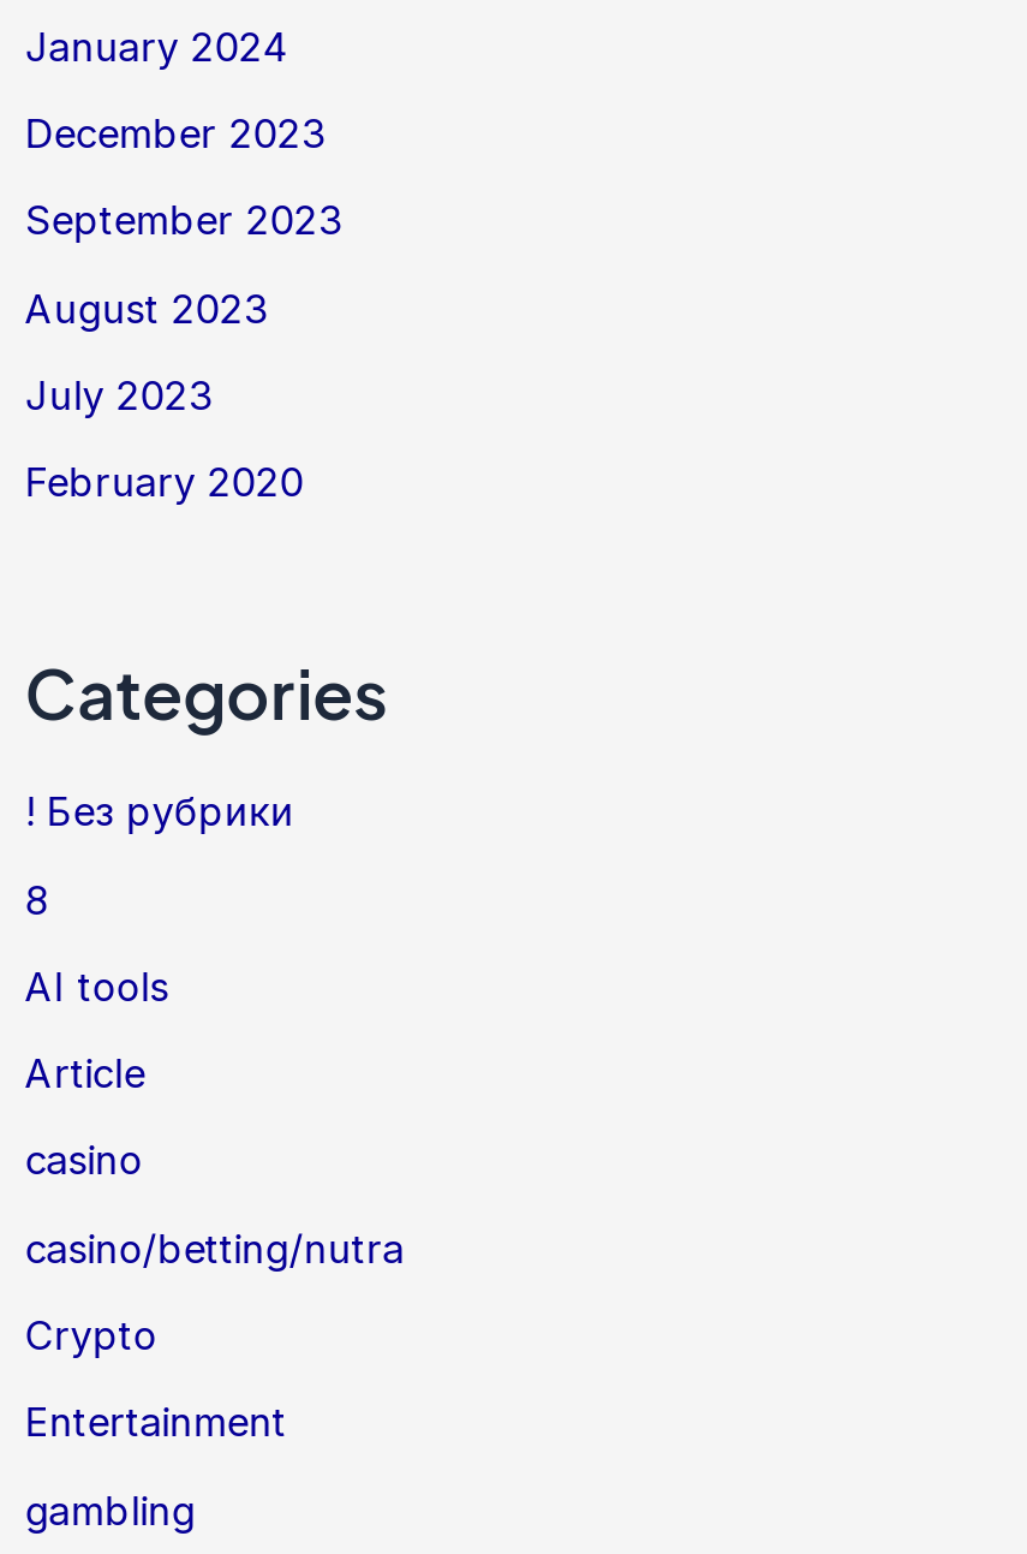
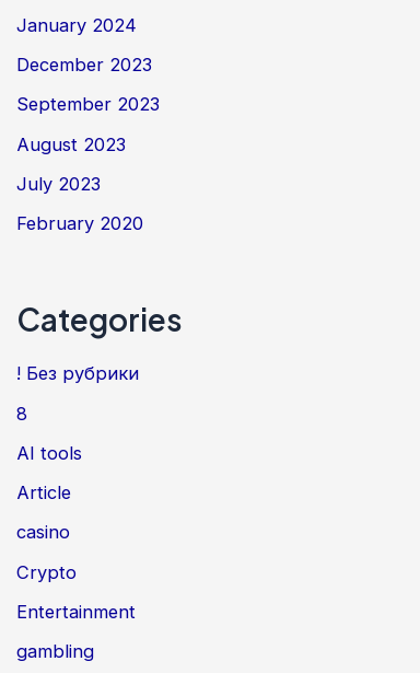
- casino/betting/nutra
